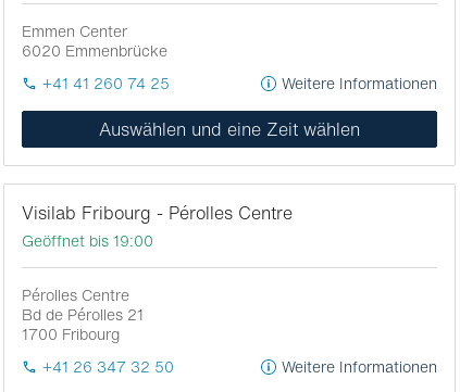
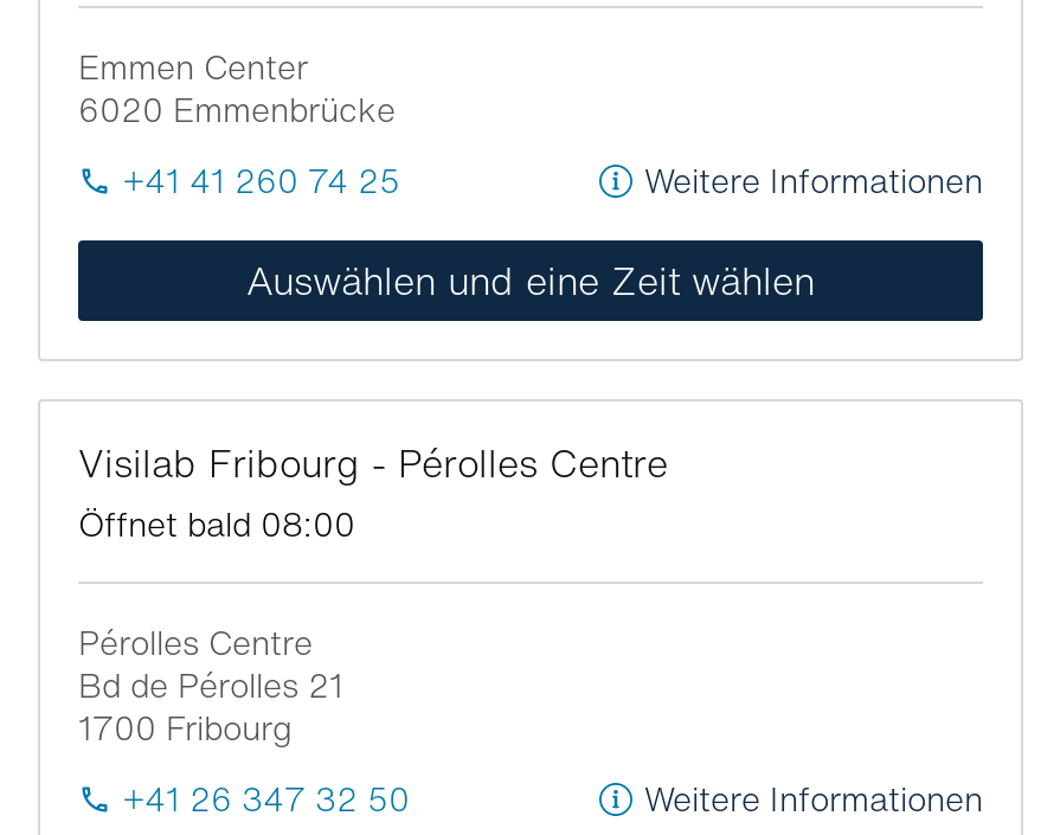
- Geöffnet bis 19:00
+ Öffnet bald 08:00
